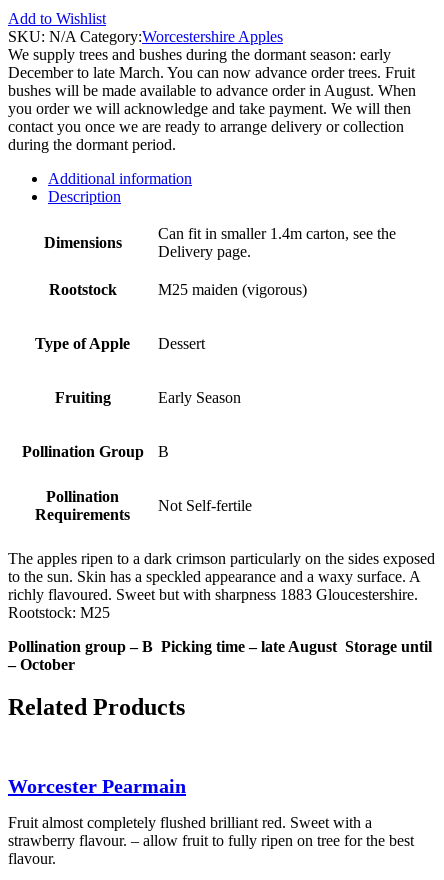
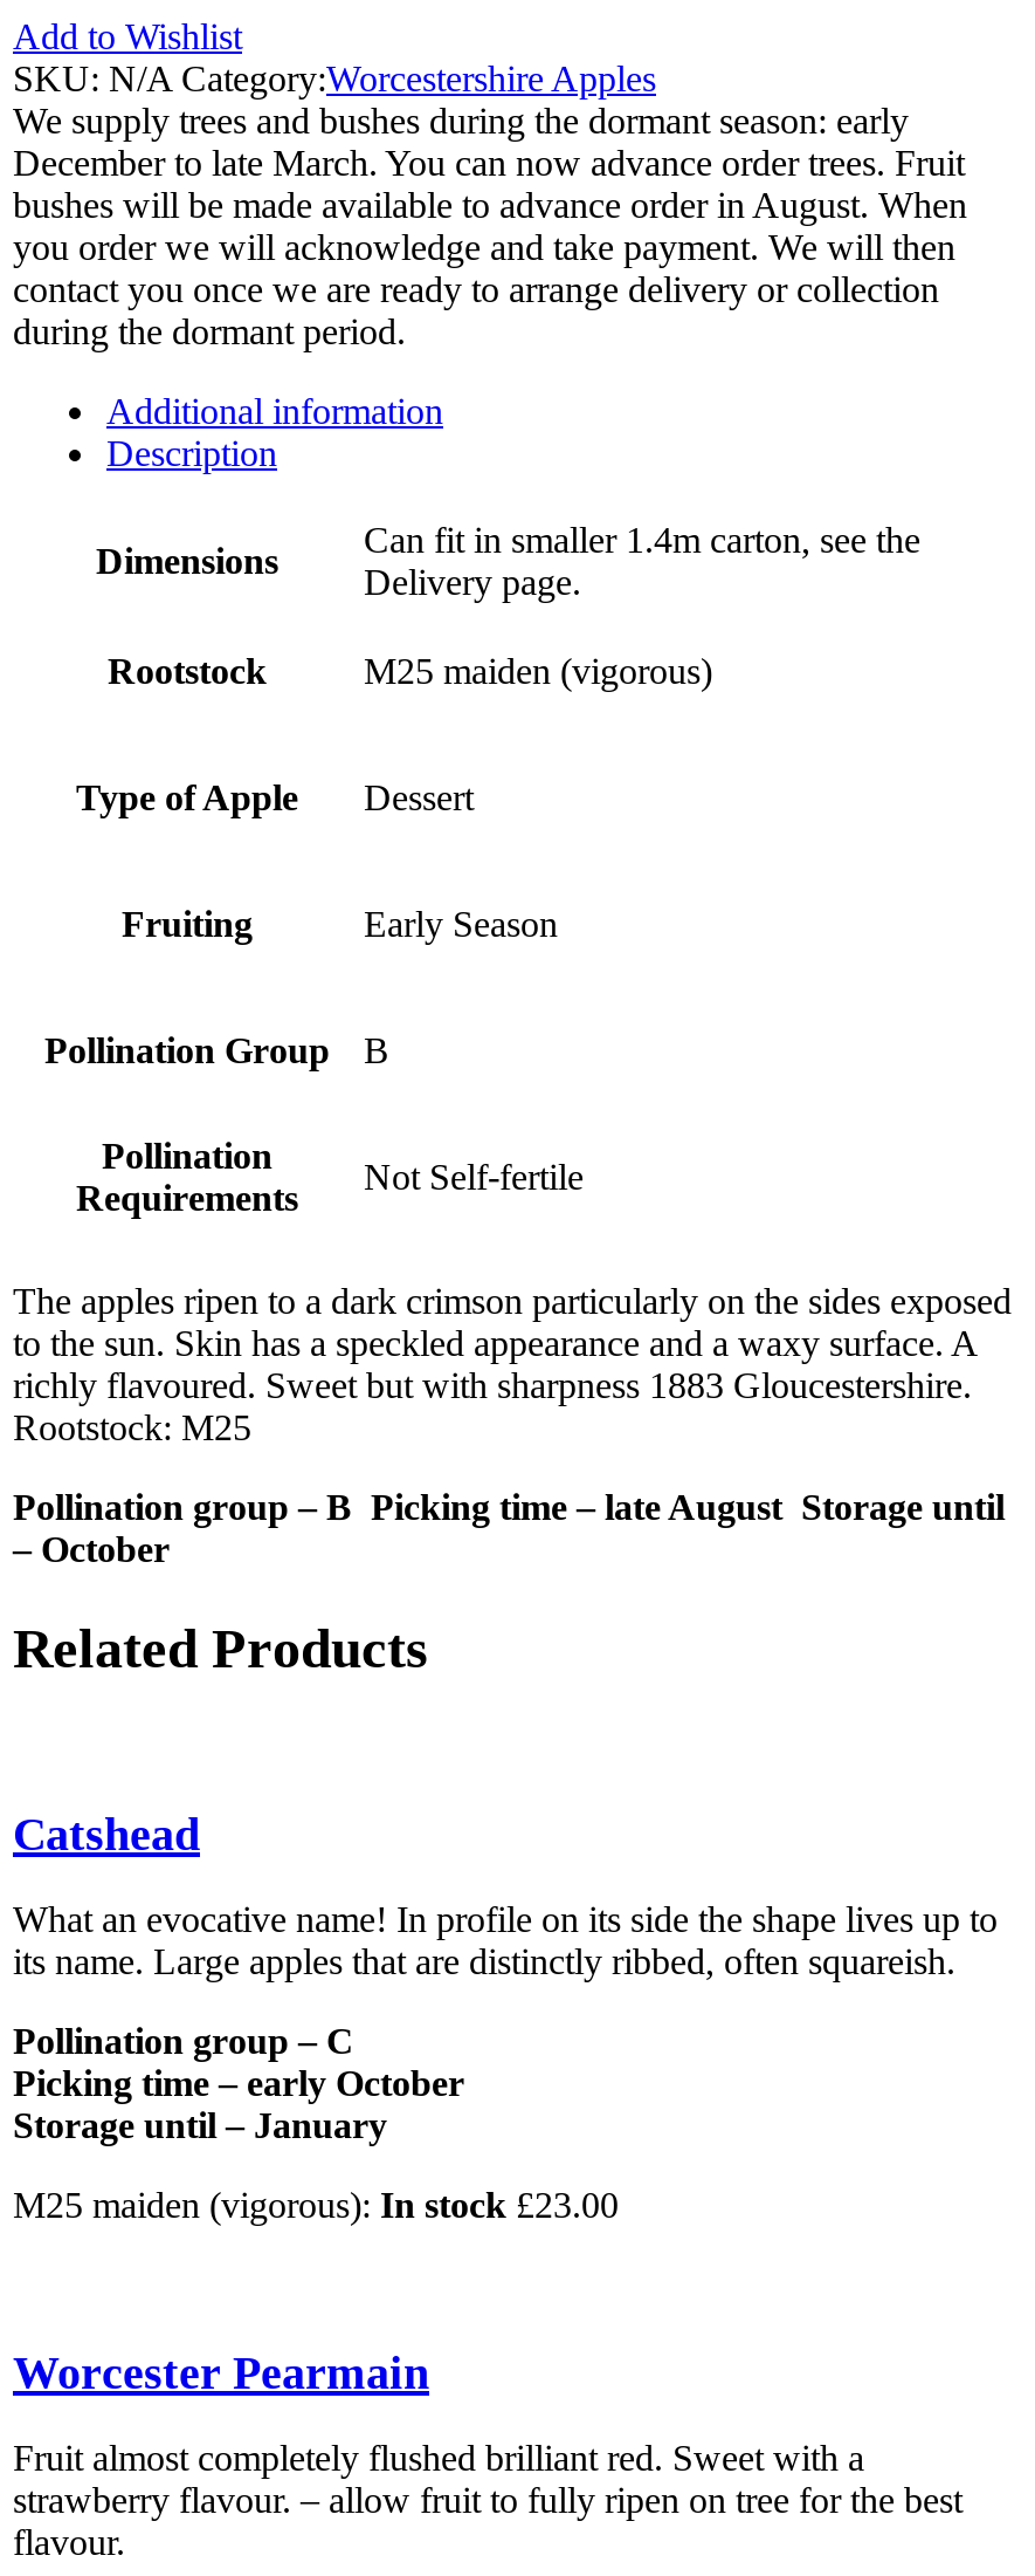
+ Catshead
+ What an evocative name! In profile on its side the shape lives up to
+ its name. Large apples that are distinctly ribbed, often squareish.
+ Pollination group – C
+ Picking time – early October
+ Storage until – January
+ M25 maiden (vigorous): In stock £23.00
